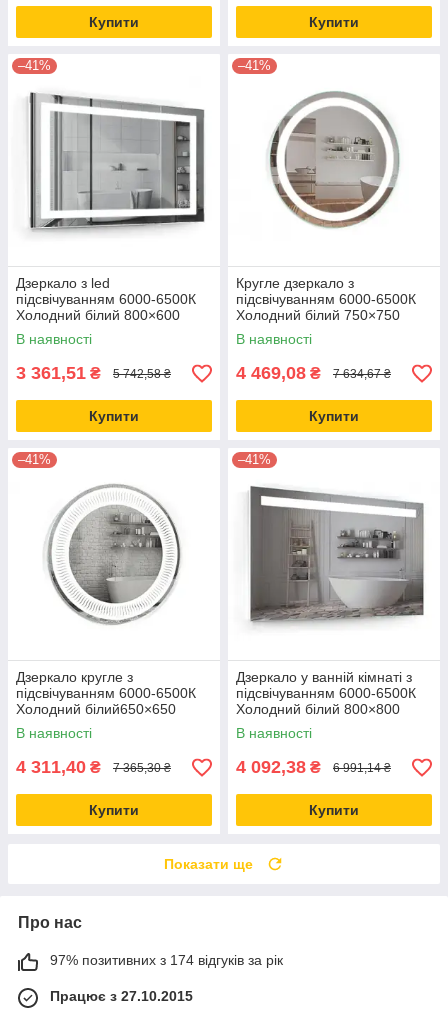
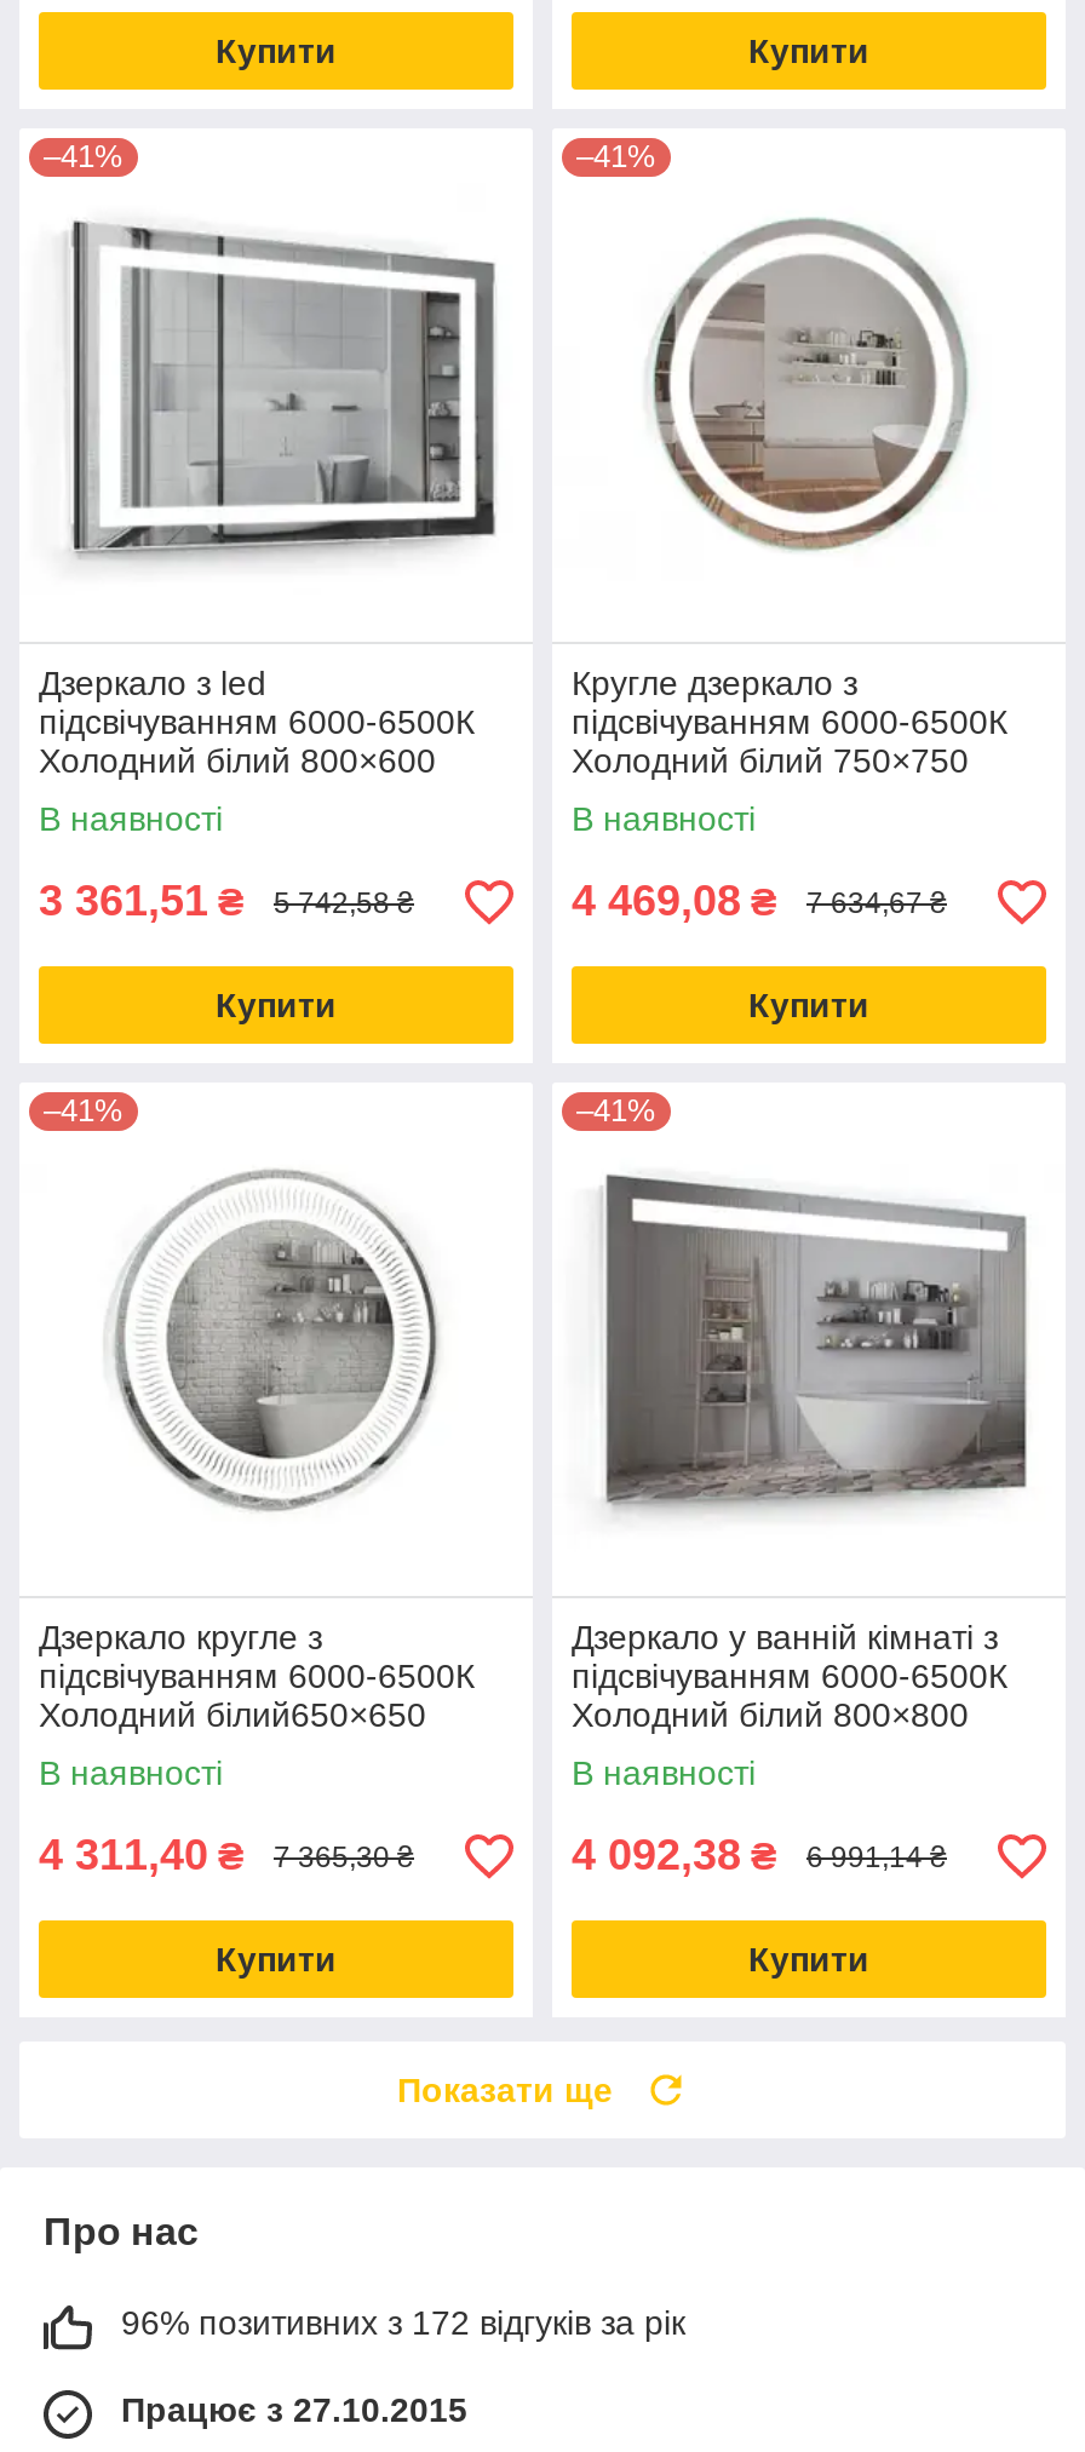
- 97% позитивних з 174 відгуків за рік
+ 96% позитивних з 172 відгуків за рік
